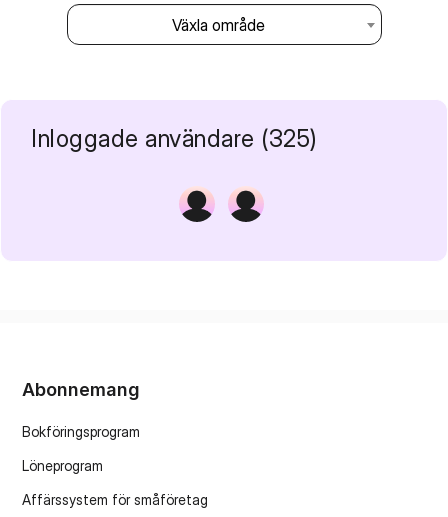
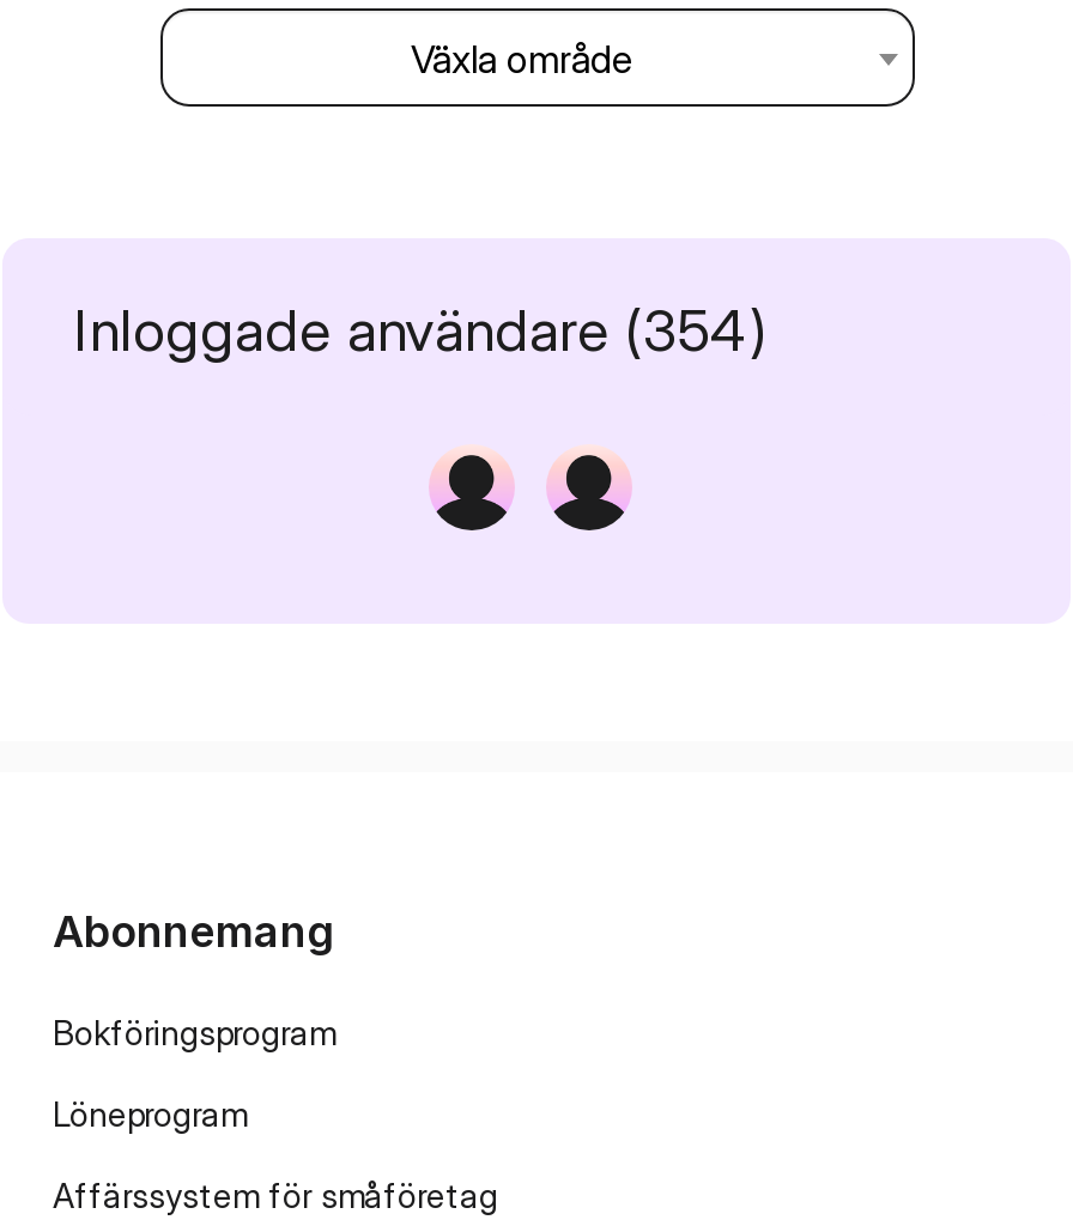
- Inloggade användare (325)
+ Inloggade användare (354)
